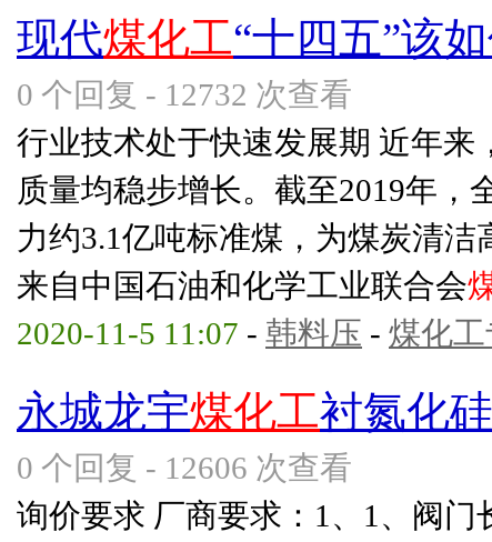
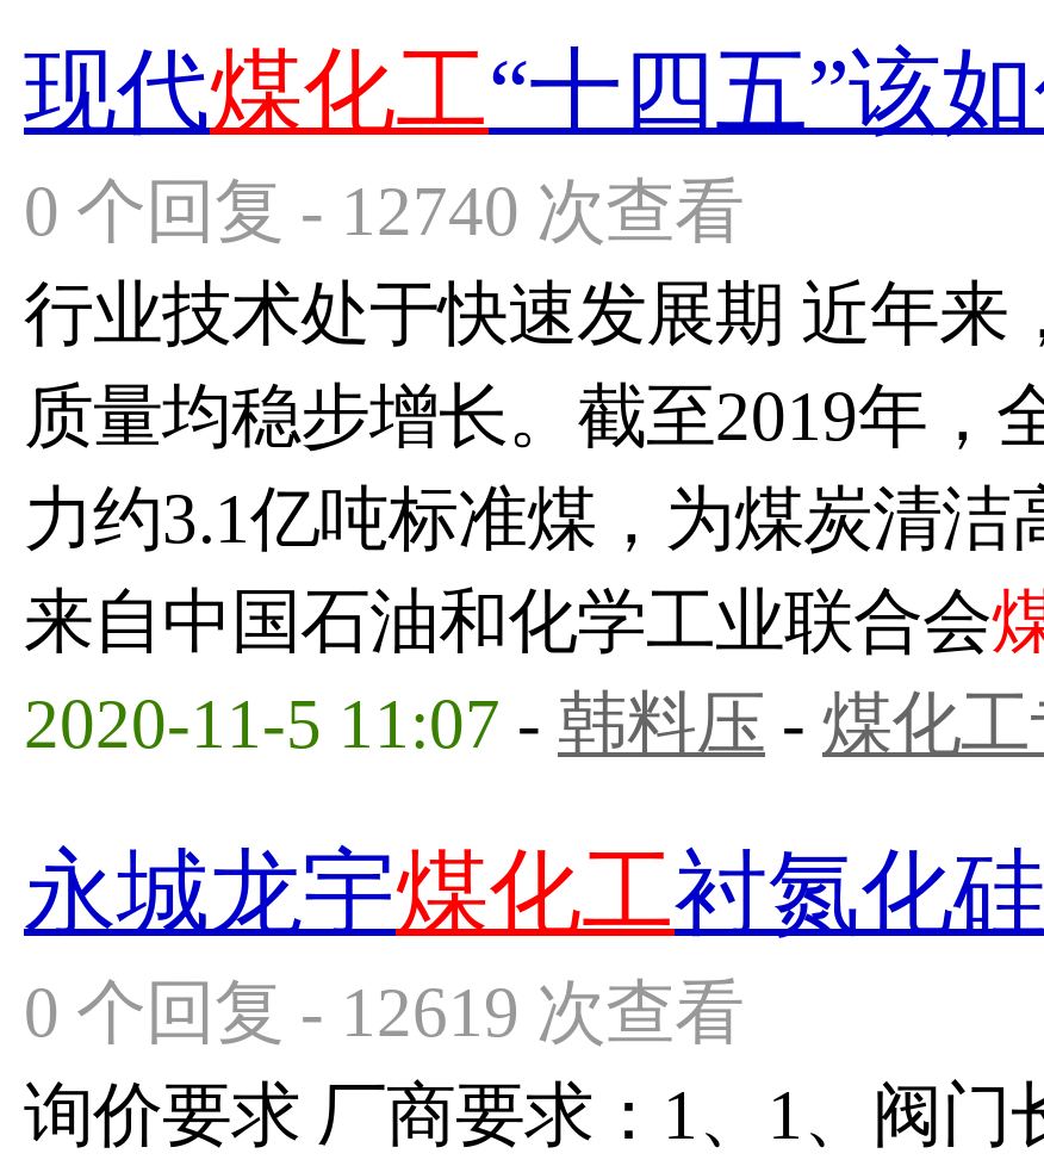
- 0 个回复 - 12732 次查看
+ 0 个回复 - 12740 次查看

- 0 个回复 - 12606 次查看
+ 0 个回复 - 12619 次查看
